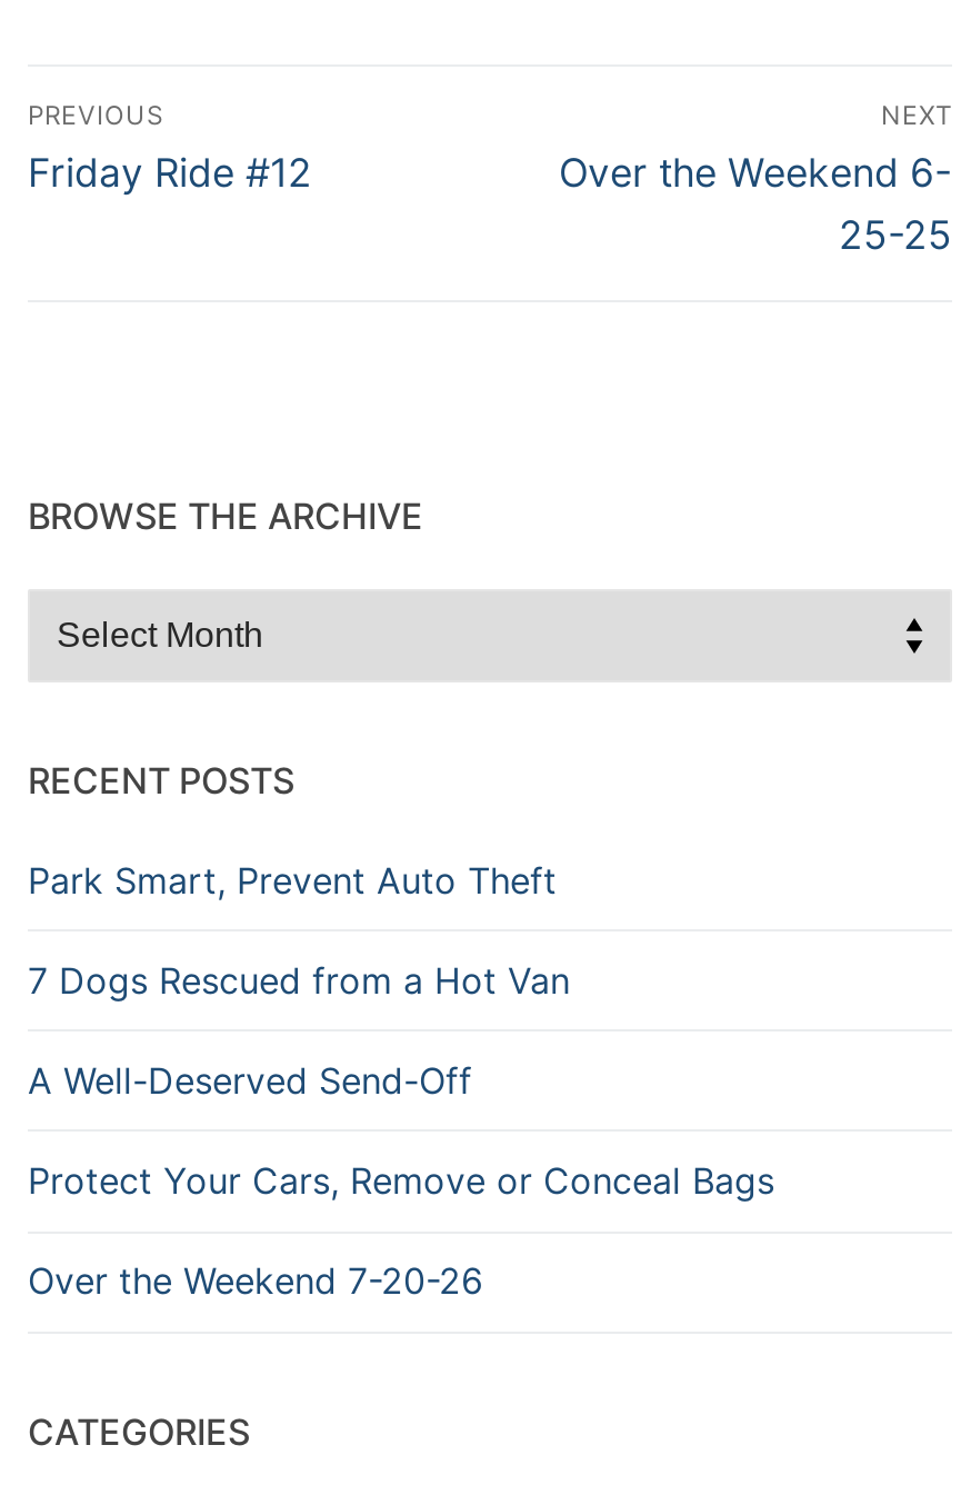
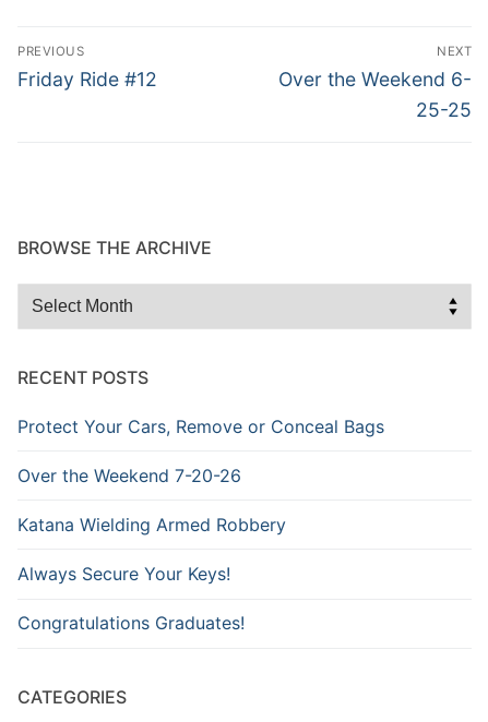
- Park Smart, Prevent Auto Theft
- 7 Dogs Rescued from a Hot Van
- A Well-Deserved Send-Off

moved up: Protect Your Cars, Remove or Conceal Bags | Over the Weekend 7-20-26

+ Katana Wielding Armed Robbery
+ Always Secure Your Keys!
+ Congratulations Graduates!
